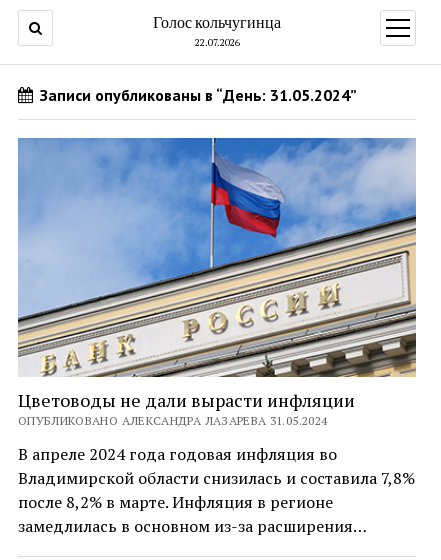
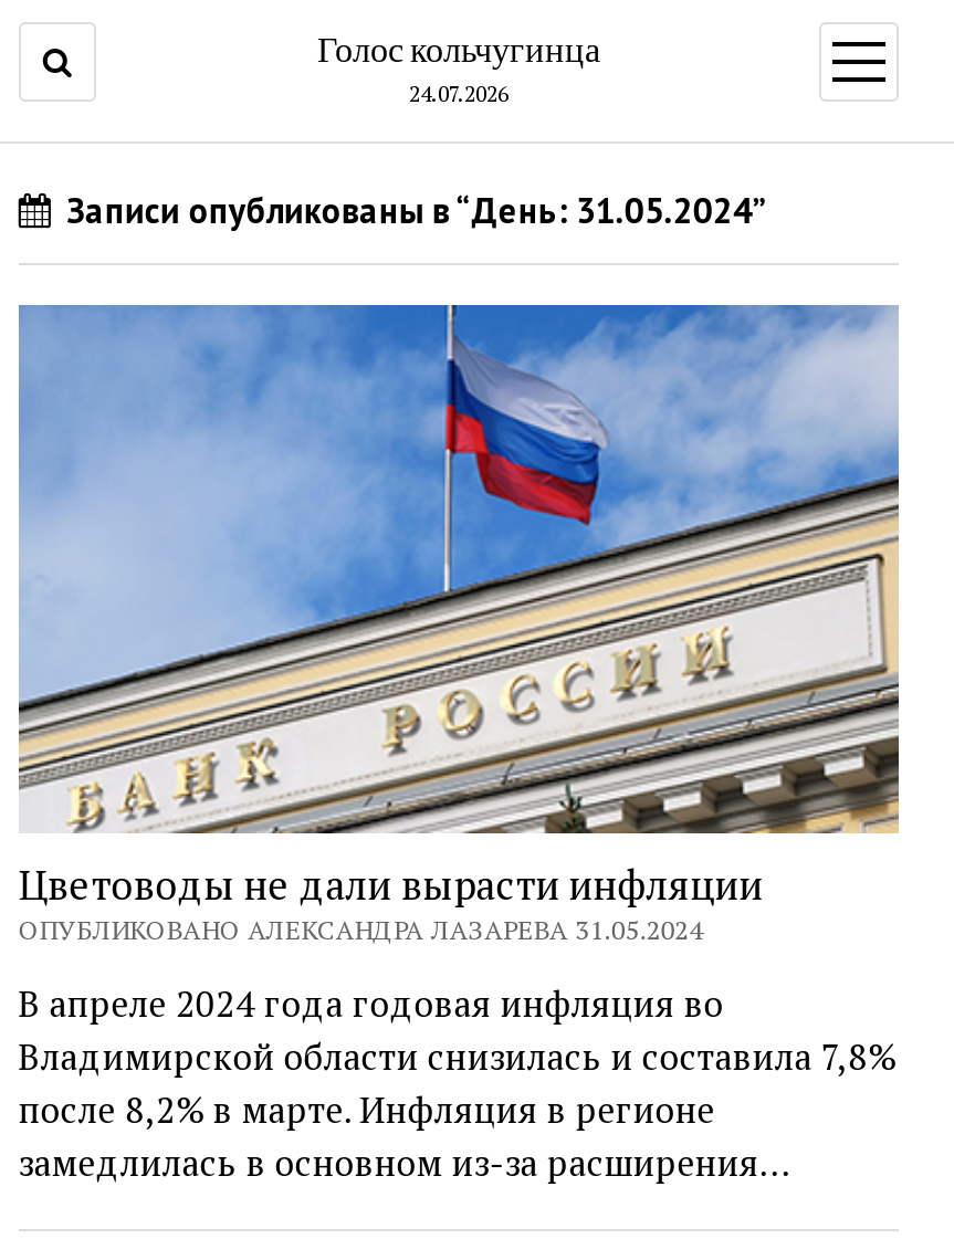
- 22.07.2026
+ 24.07.2026
